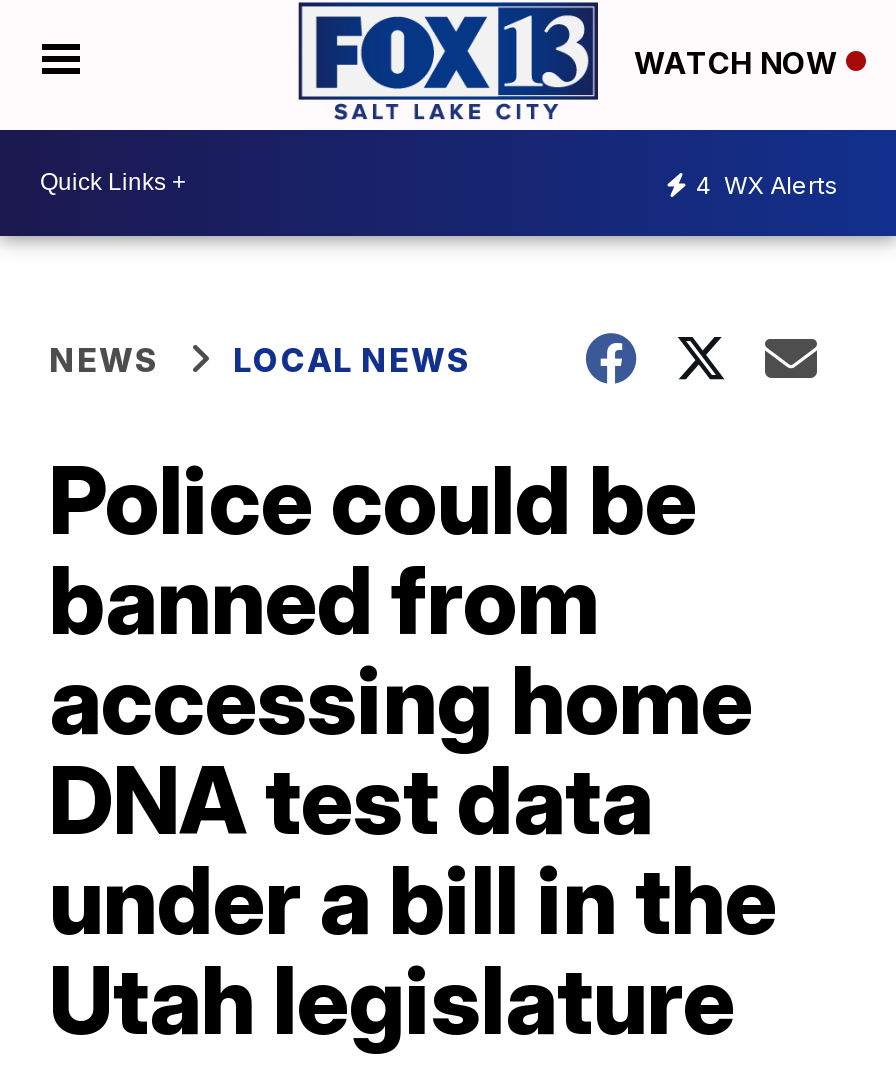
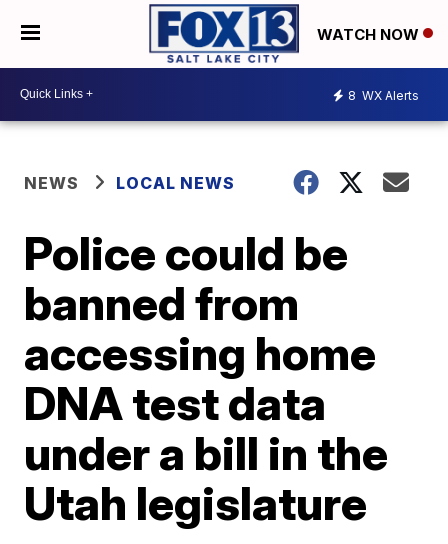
- 4 WX Alerts
+ 8 WX Alerts
